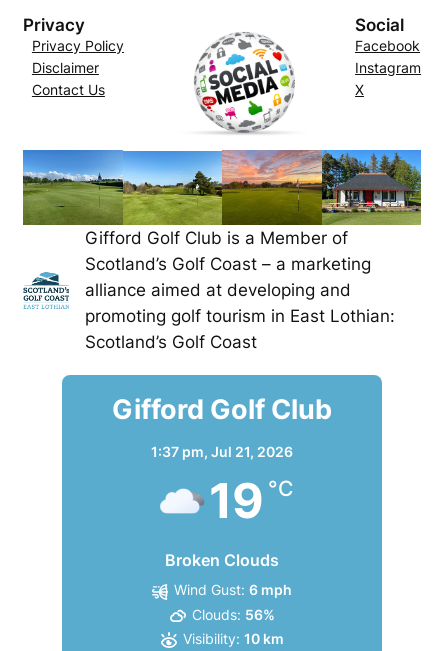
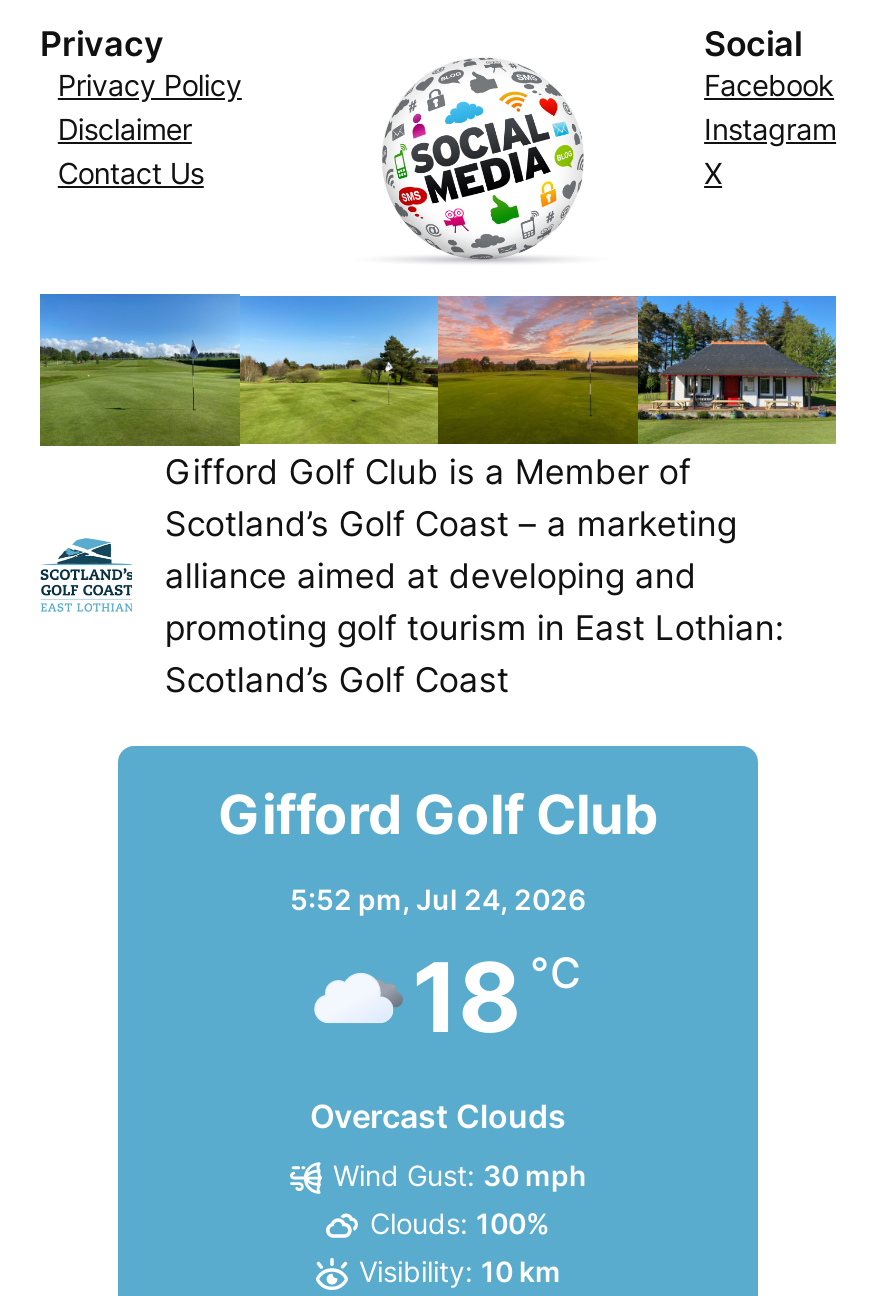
- 1:37 pm, Jul 21, 2026
+ 5:52 pm, Jul 24, 2026

- 19 °C
+ 18 °C

- Broken Clouds
+ Overcast Clouds

- Wind Gust: 6 mph
+ Wind Gust: 30 mph

- Clouds: 56%
+ Clouds: 100%
